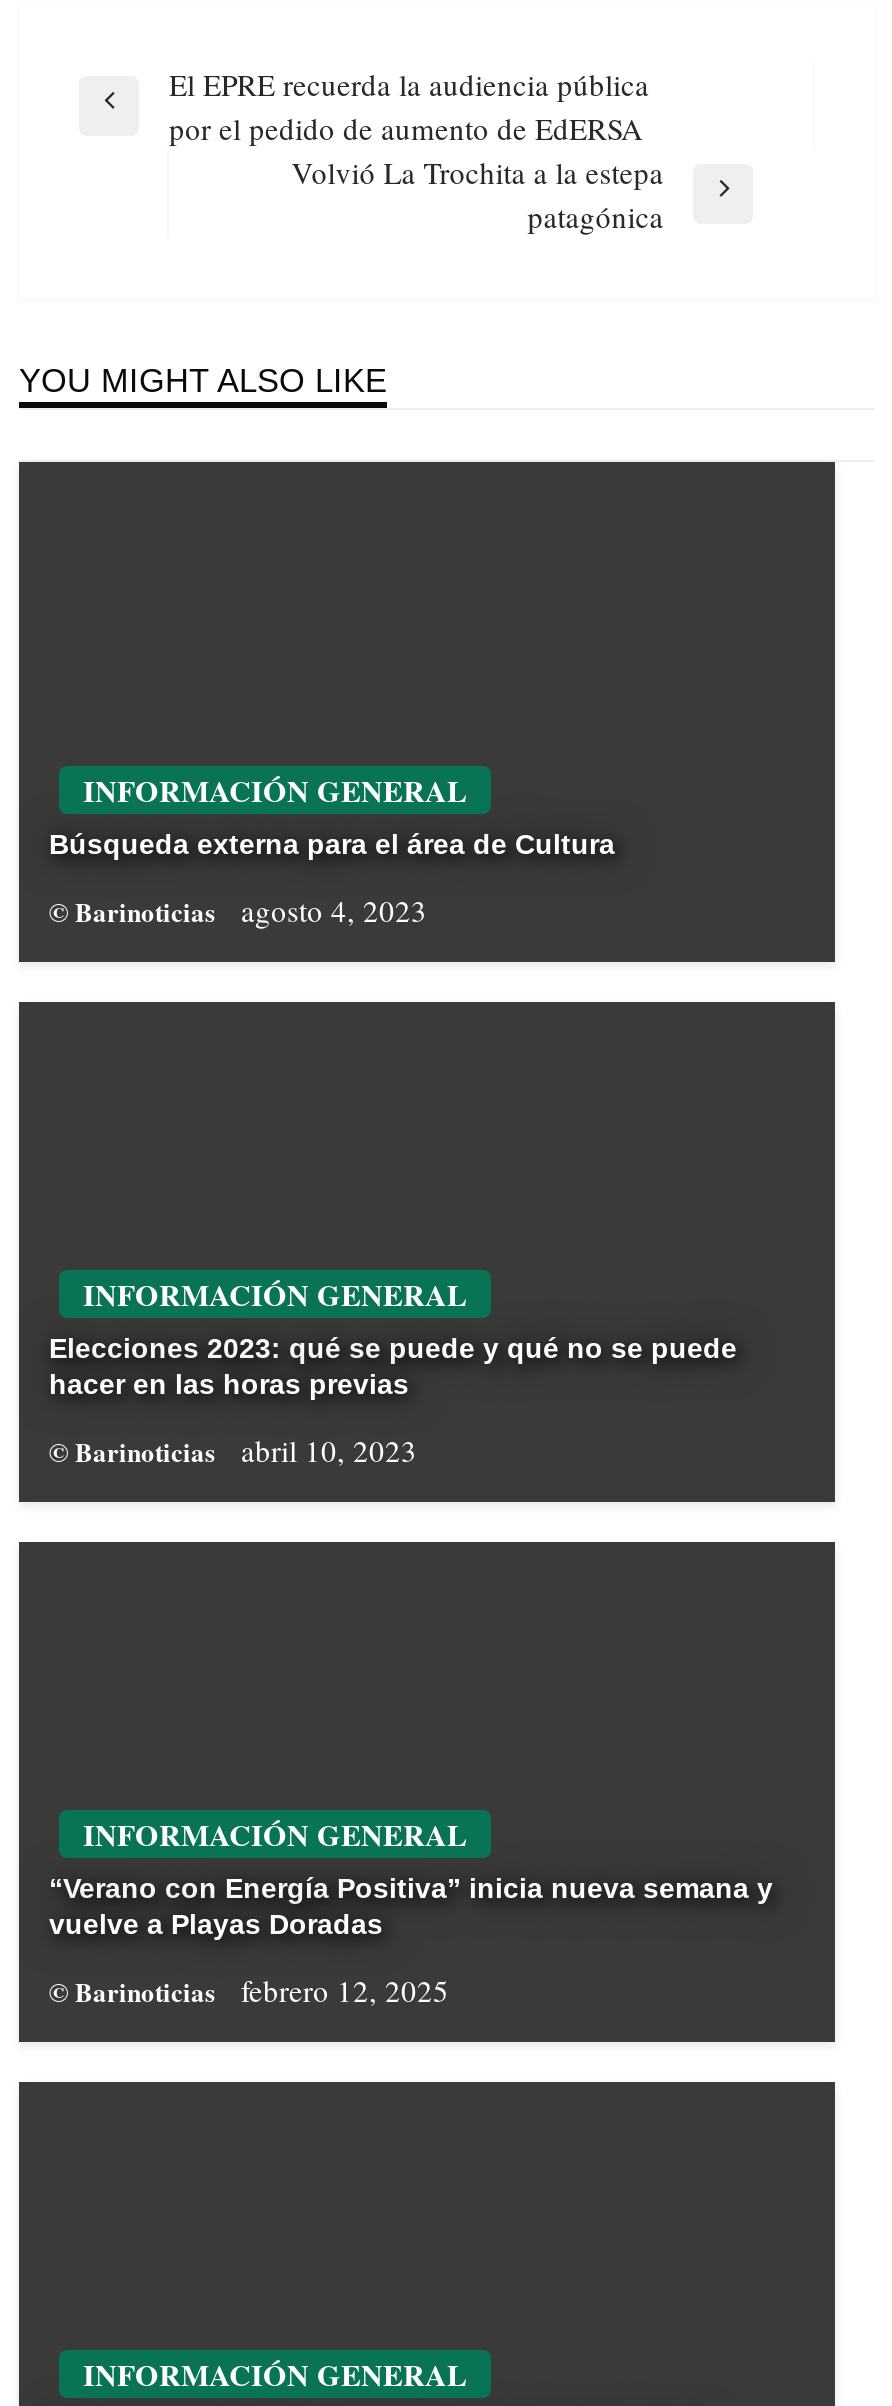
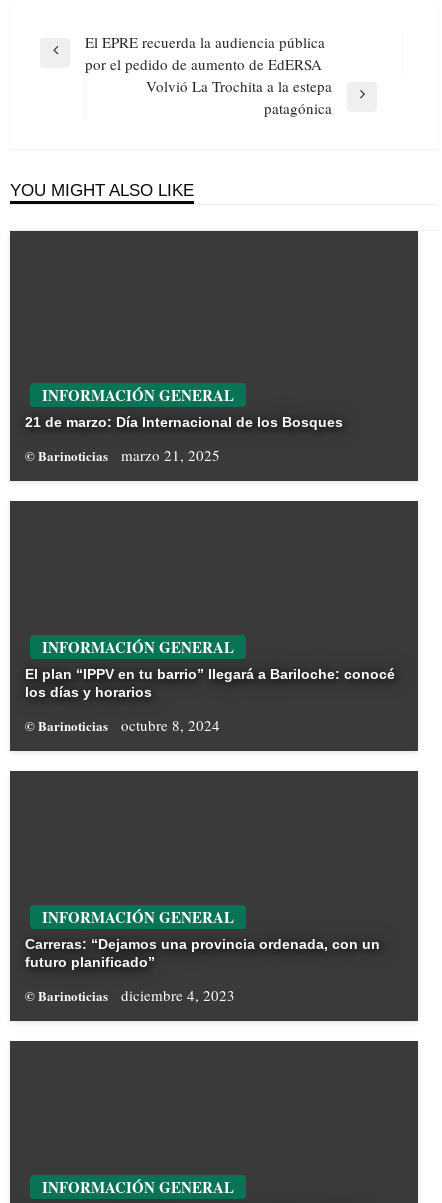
- Búsqueda externa para el área de Cultura
+ 21 de marzo: Día Internacional de los Bosques

- © Barinoticias agosto 4, 2023
+ © Barinoticias marzo 21, 2025

- Elecciones 2023: qué se puede y qué no se puede
- hacer en las horas previas
+ El plan “IPPV en tu barrio” llegará a Bariloche: conocé
+ los días y horarios

- © Barinoticias abril 10, 2023
+ © Barinoticias octubre 8, 2024

- “Verano con Energía Positiva” inicia nueva semana y
- vuelve a Playas Doradas
+ Carreras: “Dejamos una provincia ordenada, con un
+ futuro planificado”

- © Barinoticias febrero 12, 2025
+ © Barinoticias diciembre 4, 2023
